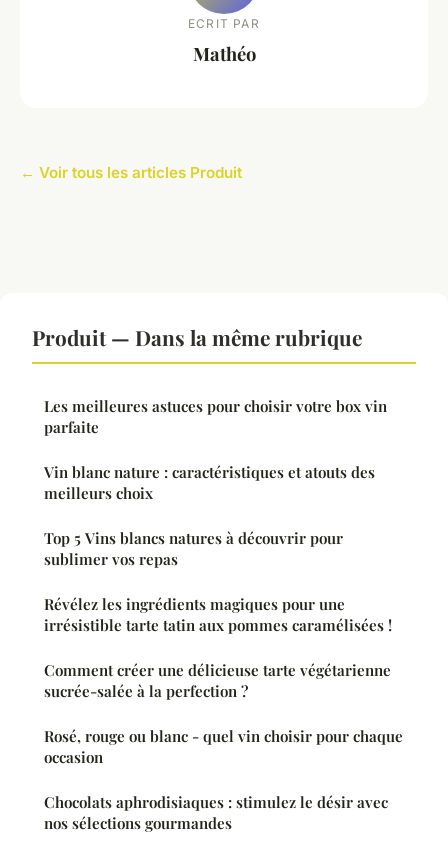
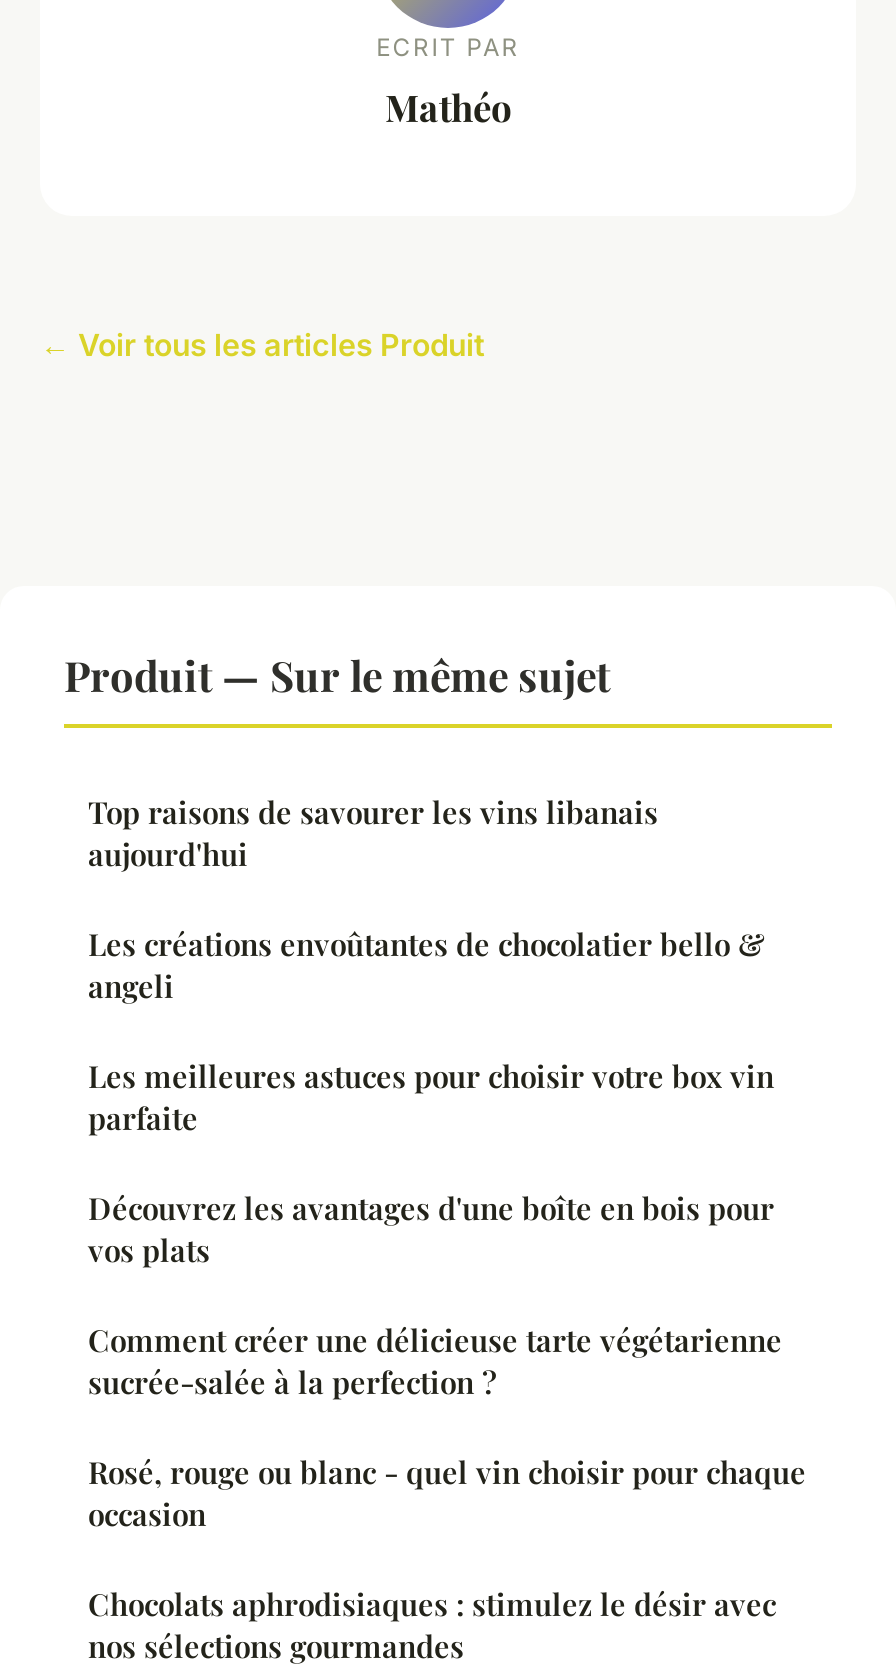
- Produit — Dans la même rubrique
+ Produit — Sur le même sujet
+ Top raisons de savourer les vins libanais
+ aujourd'hui
+ Les créations envoûtantes de chocolatier bello &
+ angeli

moved down: Les meilleures astuces pour choisir votre box vin | parfaite

- Vin blanc nature : caractéristiques et atouts des
- meilleurs choix
- Top 5 Vins blancs natures à découvrir pour
- sublimer vos repas
- Révélez les ingrédients magiques pour une
- irrésistible tarte tatin aux pommes caramélisées !
+ Découvrez les avantages d'une boîte en bois pour
+ vos plats
